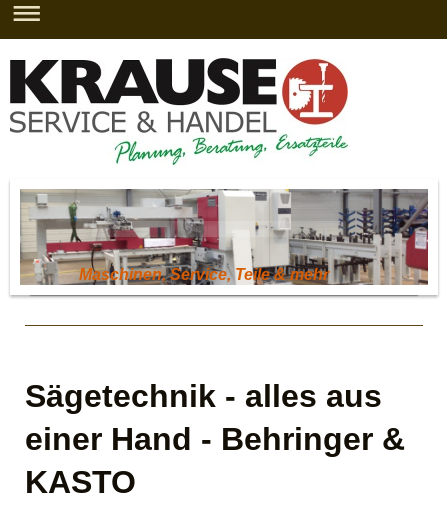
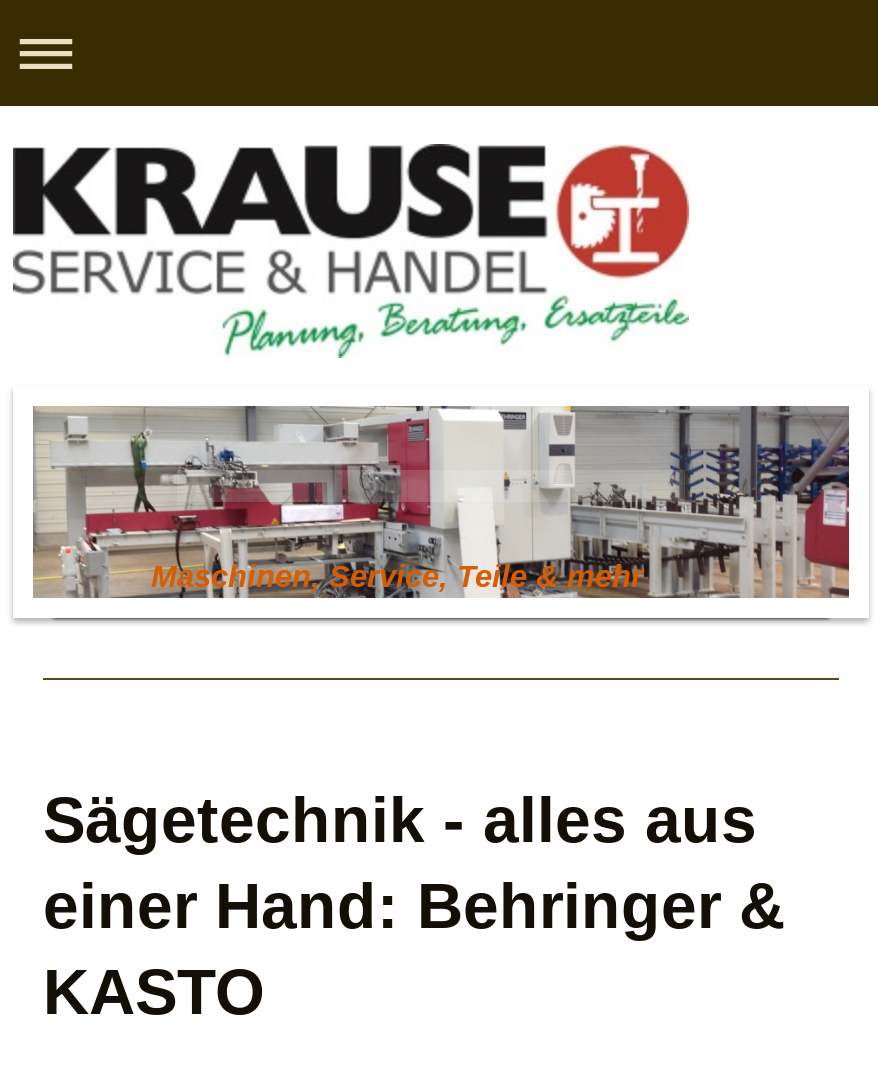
- einer Hand - Behringer &
+ einer Hand: Behringer &
